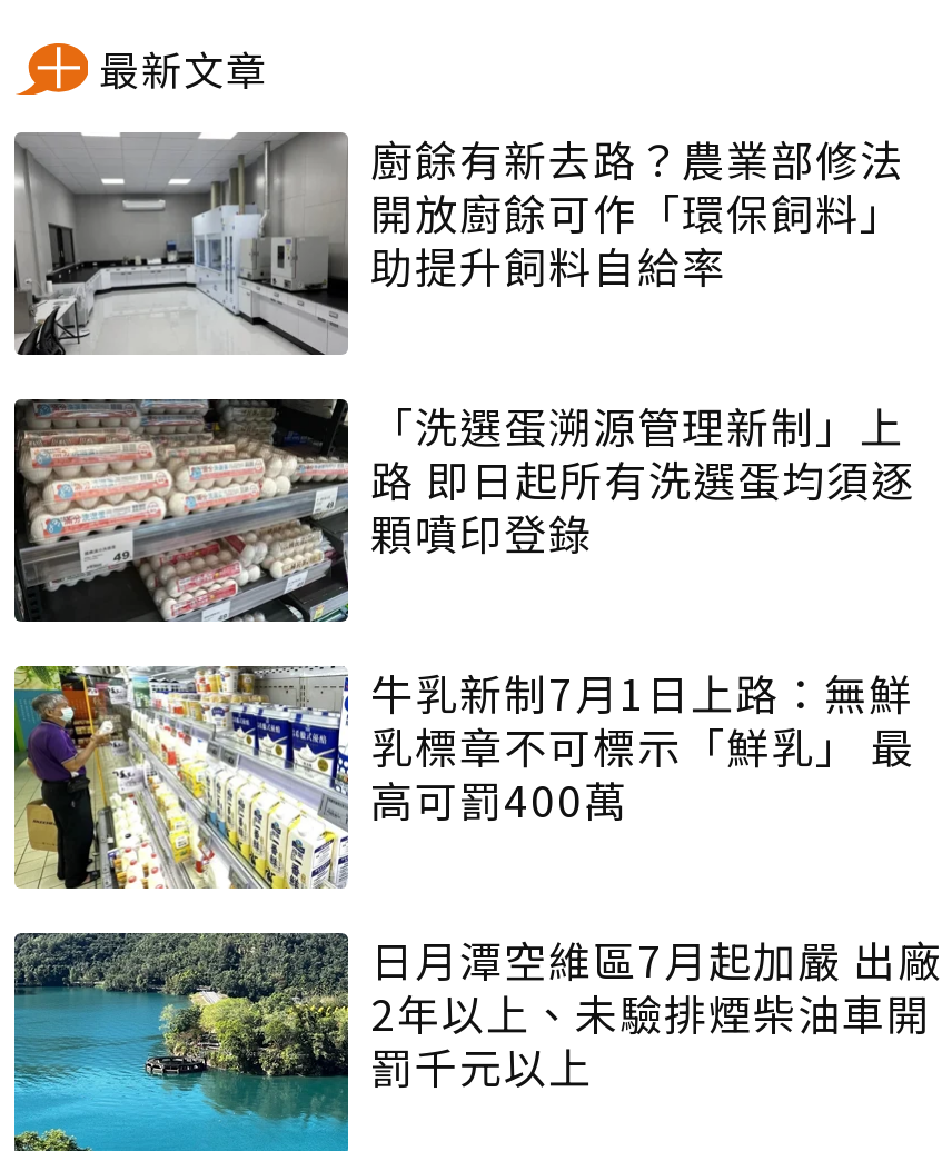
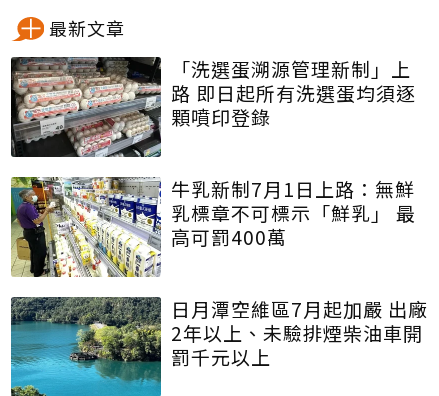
- [image]
- 廚餘有新去路？農業部修法
- 開放廚餘可作「環保飼料」
- 助提升飼料自給率
